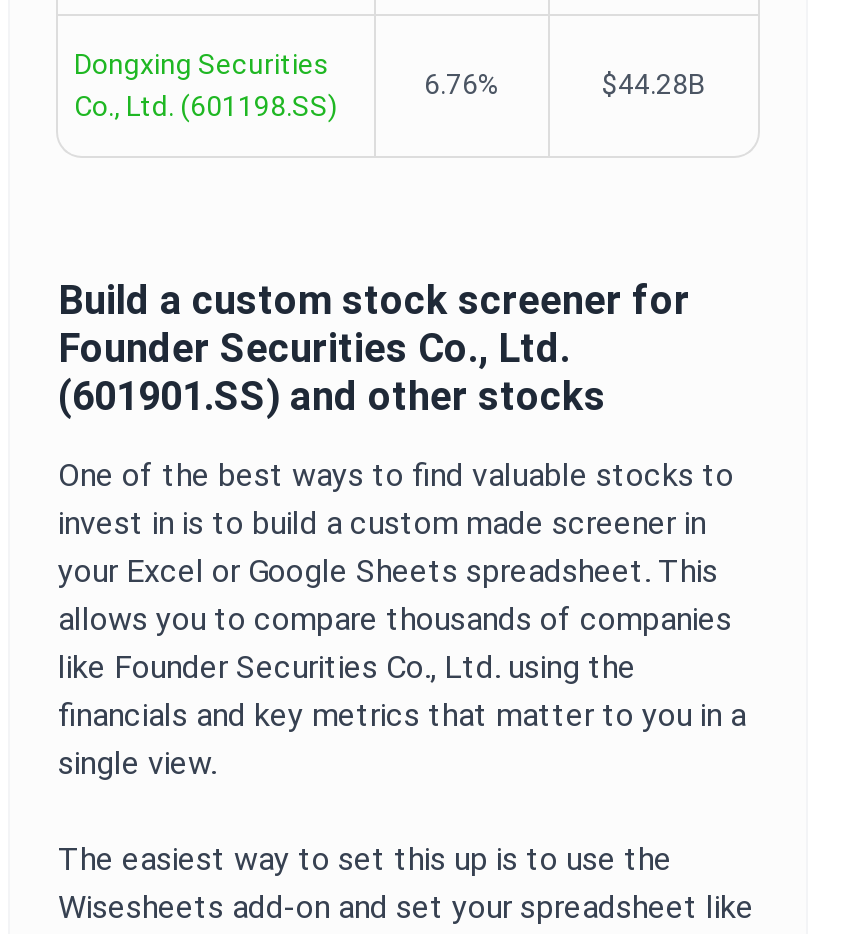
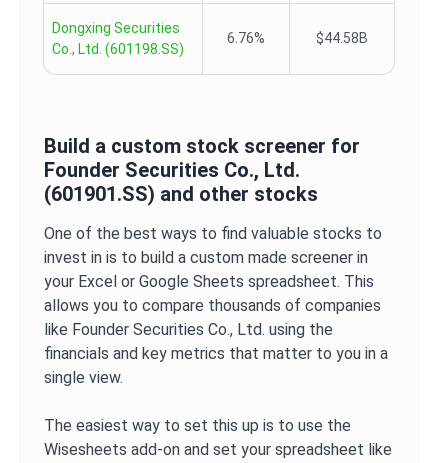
- $44.28B
+ $44.58B
